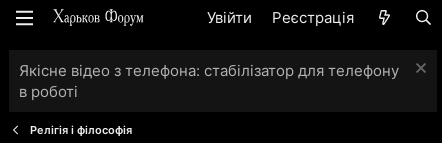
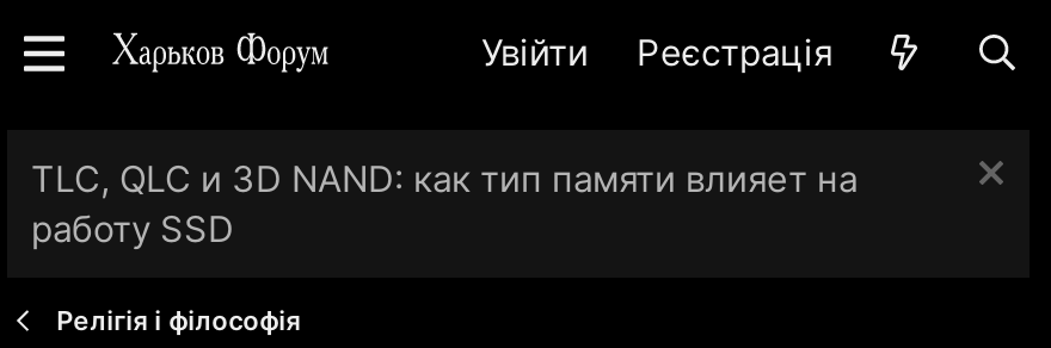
- Якісне відео з телефона: стабілізатор для телефону
- в роботі
+ TLC, QLC и 3D NAND: как тип памяти влияет на
+ работу SSD
